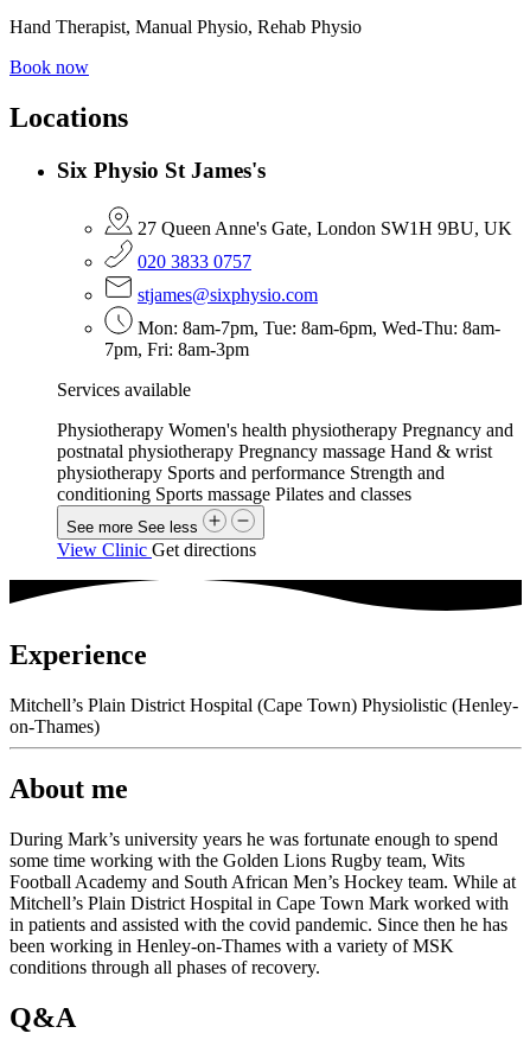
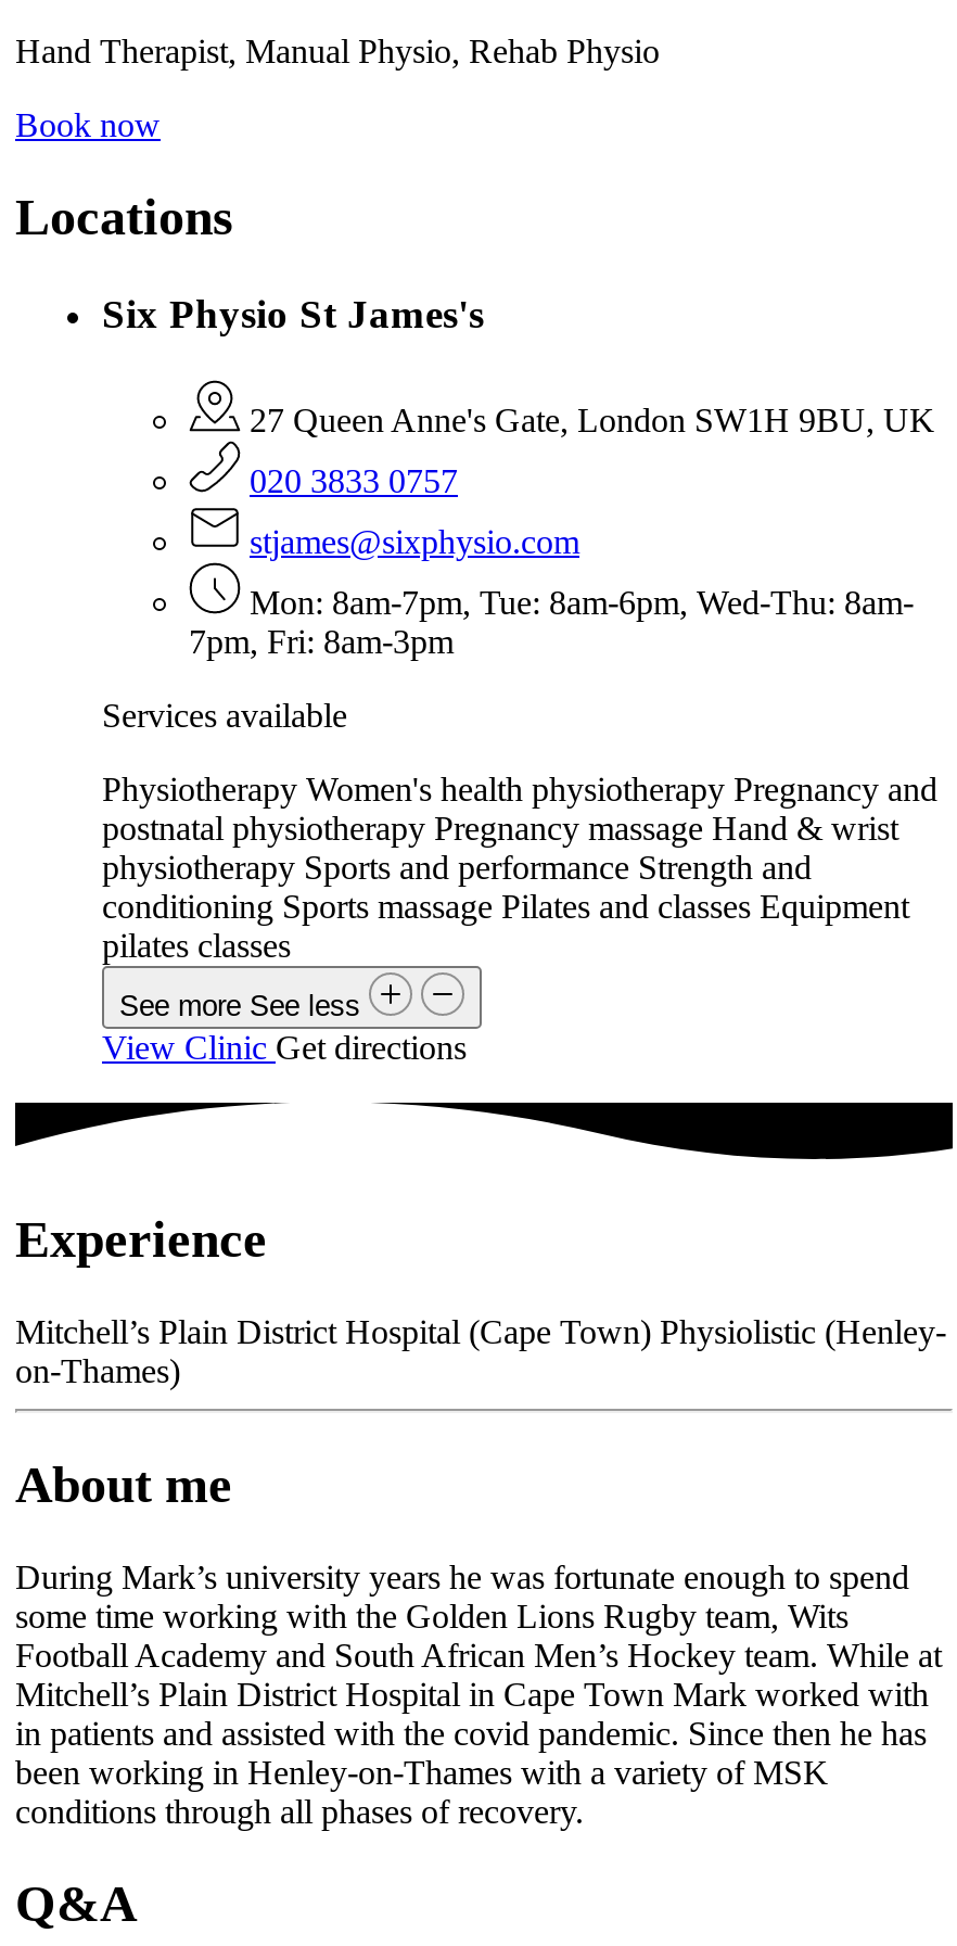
- conditioning Sports massage Pilates and classes
+ conditioning Sports massage Pilates and classes Equipment
+ pilates classes
